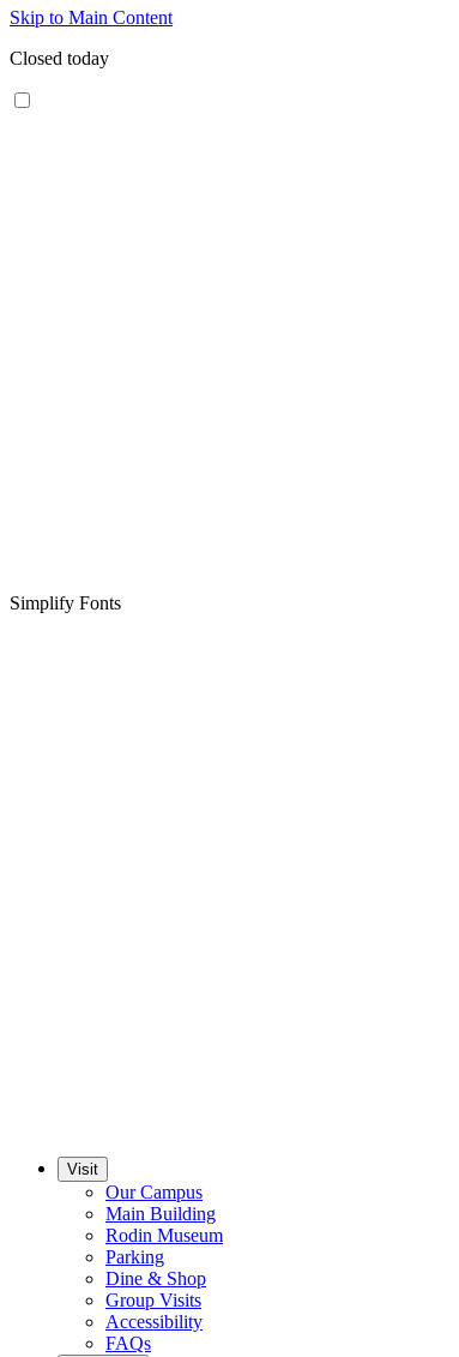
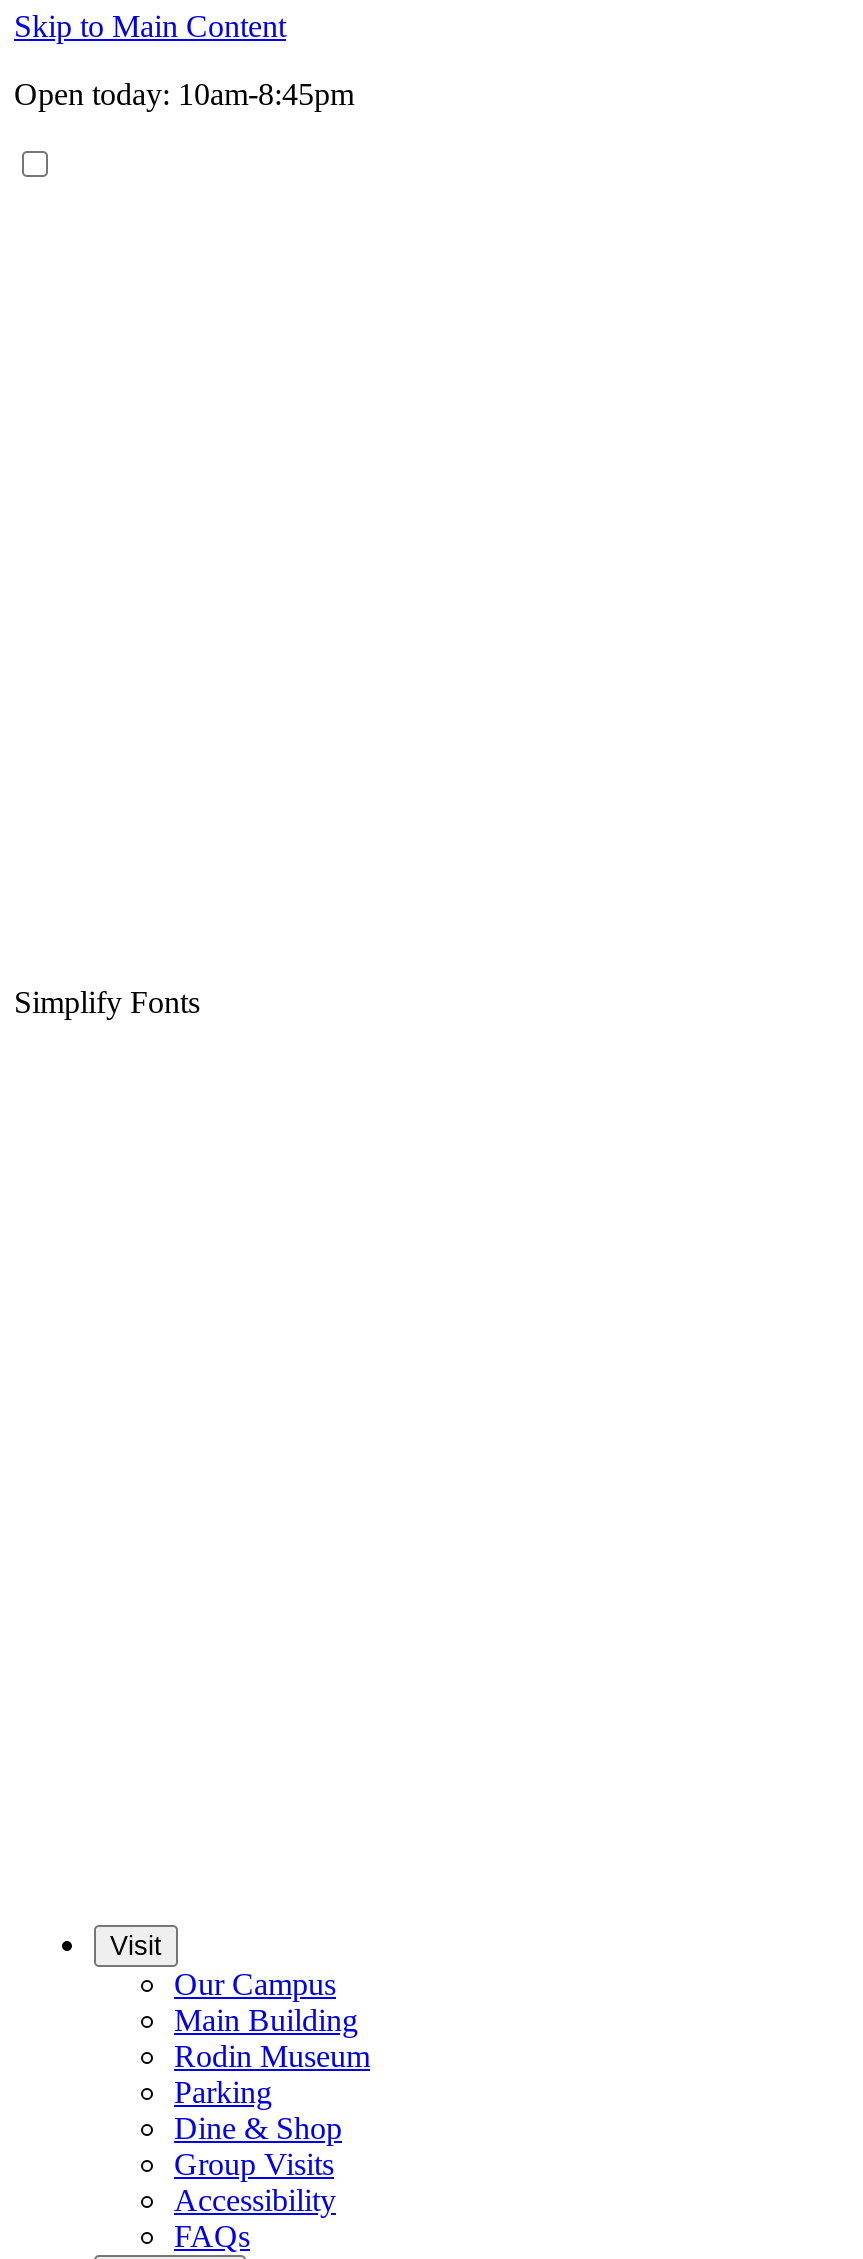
- Closed today
+ Open today: 10am-8:45pm
